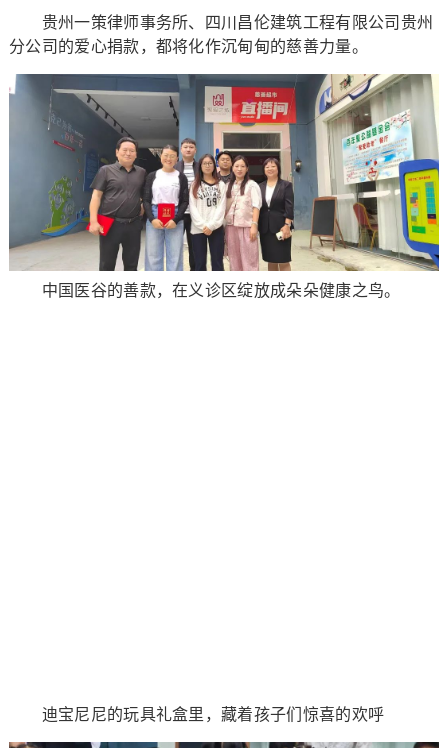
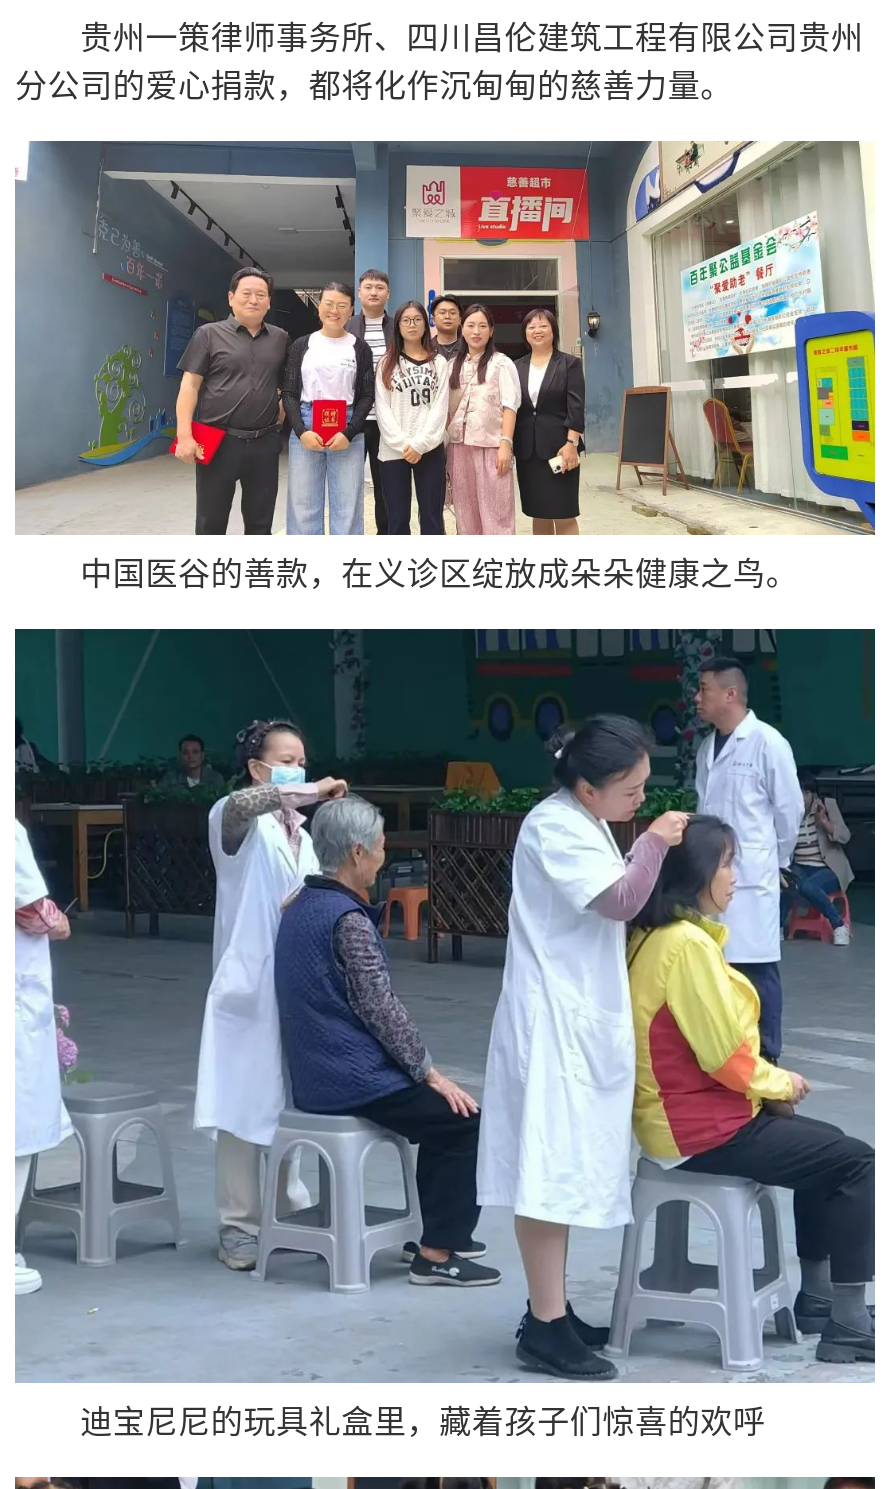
+ [image]
